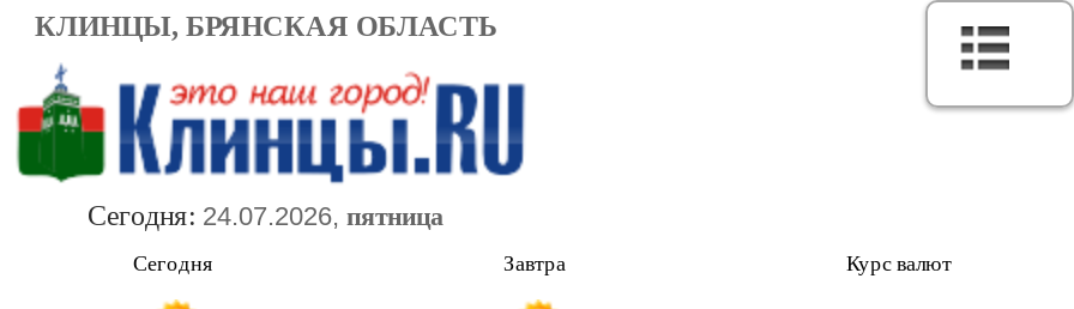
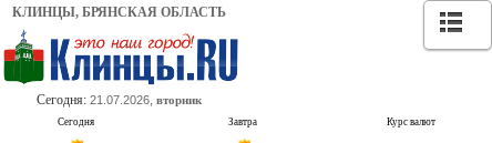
- Сегодня: 24.07.2026, пятница
+ Сегодня: 21.07.2026, вторник
